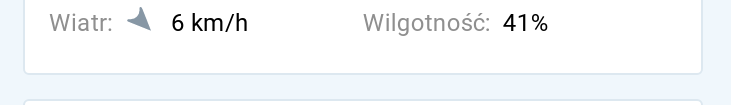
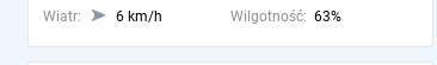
- Wilgotność: 41%
+ Wilgotność: 63%
